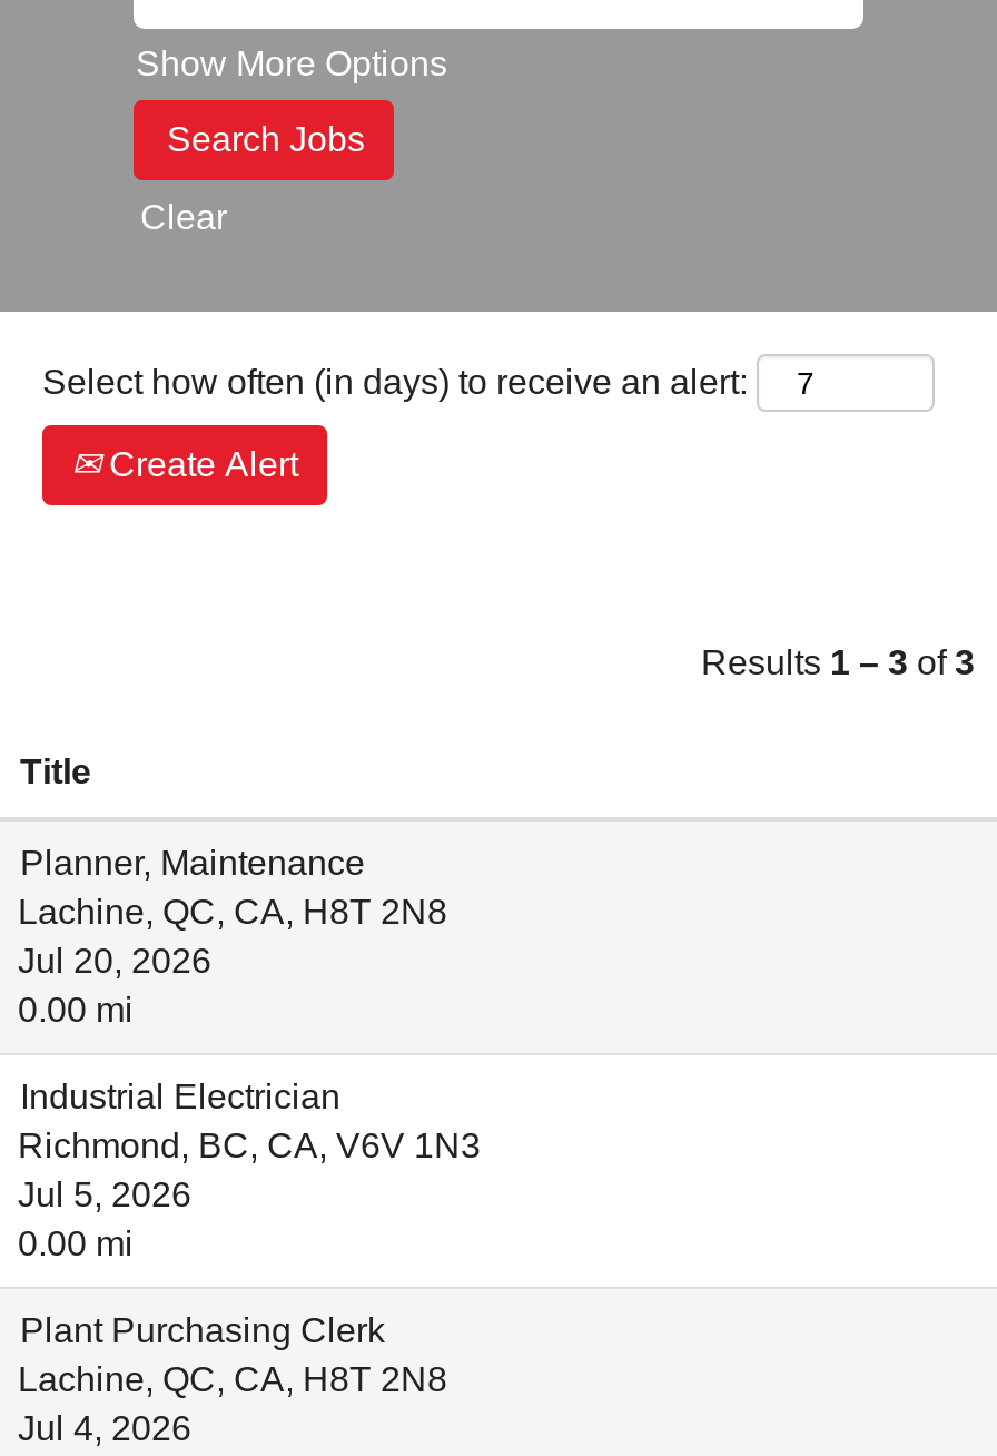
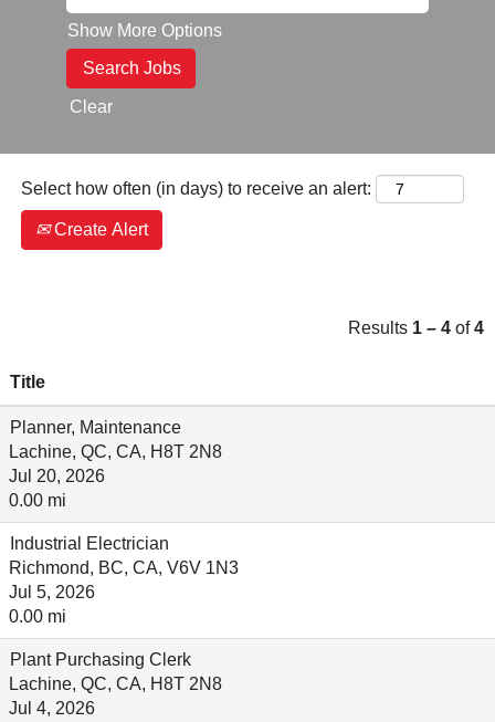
- Results 1 – 3 of 3
+ Results 1 – 4 of 4
